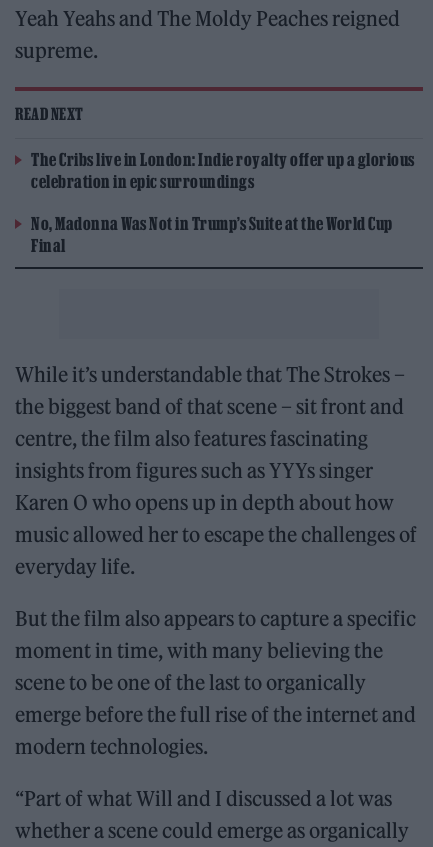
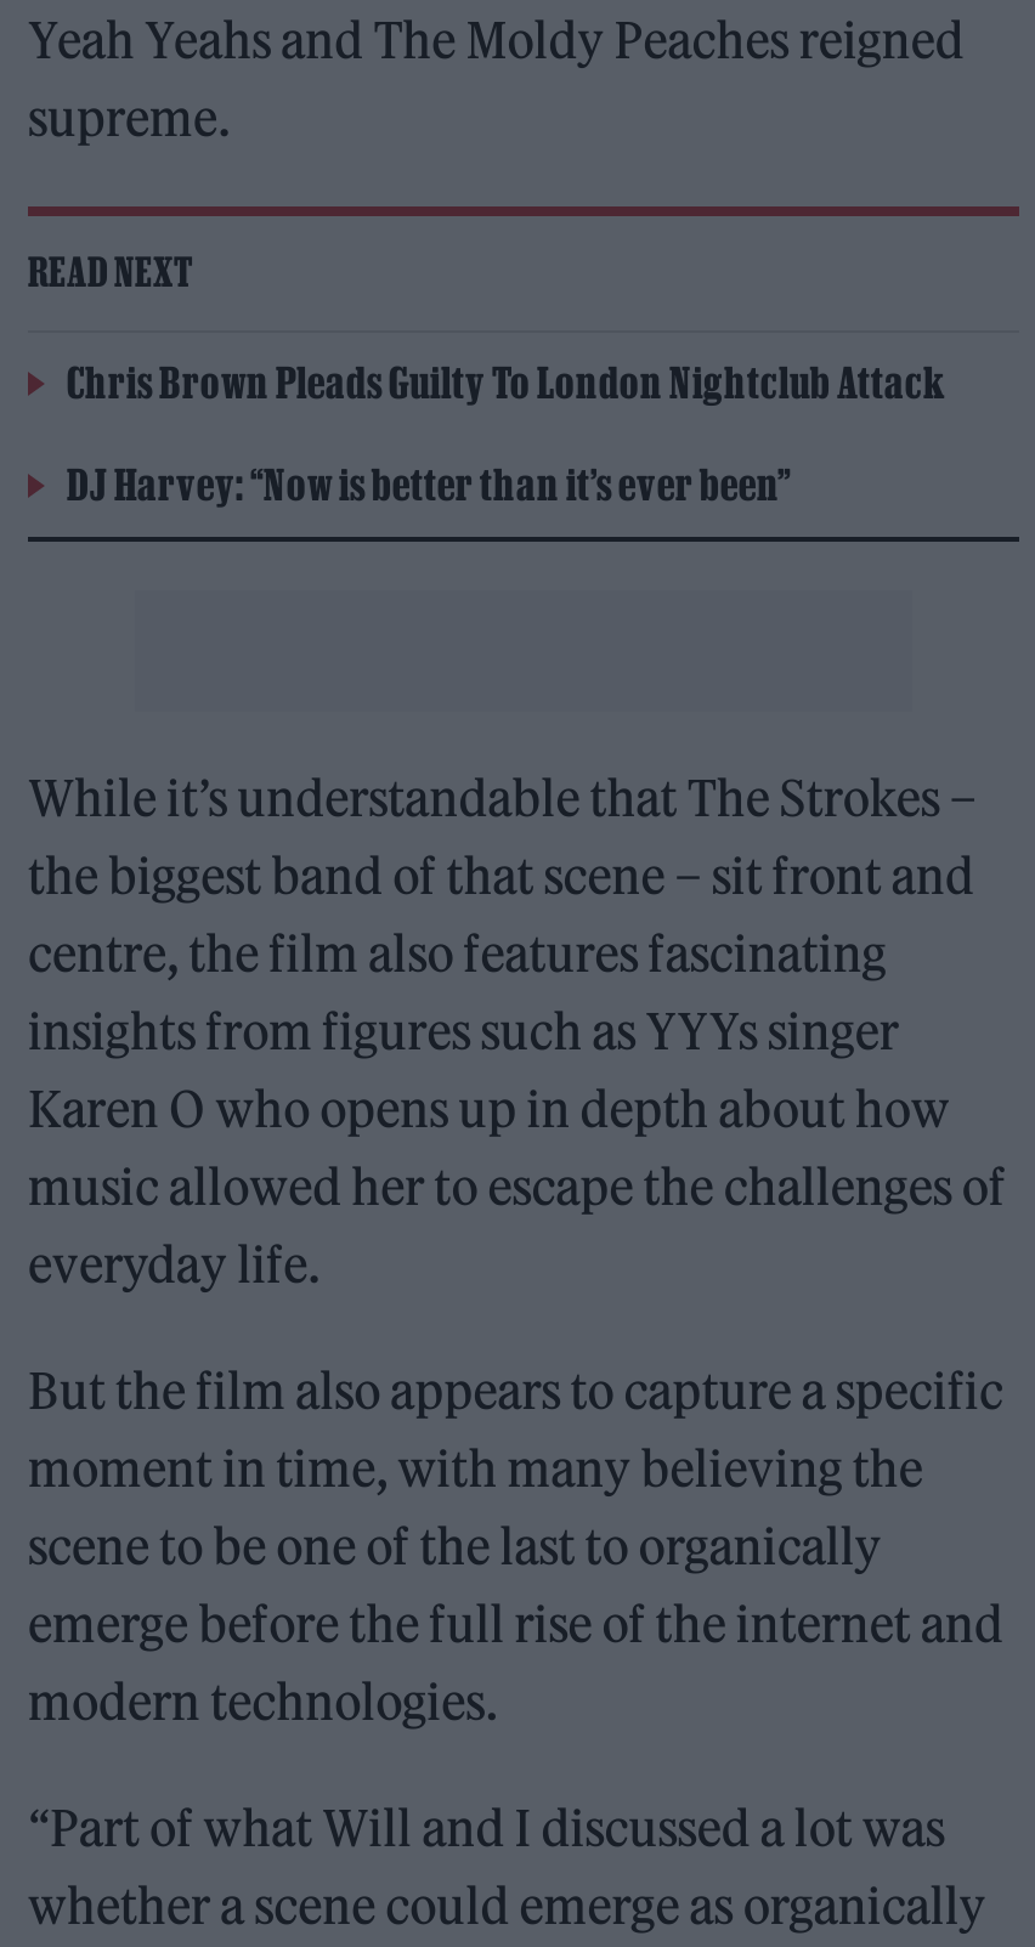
- The Cribs live in London: Indie royalty offer up a glorious
- celebration in epic surroundings
+ Chris Brown Pleads Guilty To London Nightclub Attack

- No, Madonna Was Not in Trump’s Suite at the World Cup
- Final
+ DJ Harvey: “Now is better than it’s ever been”
